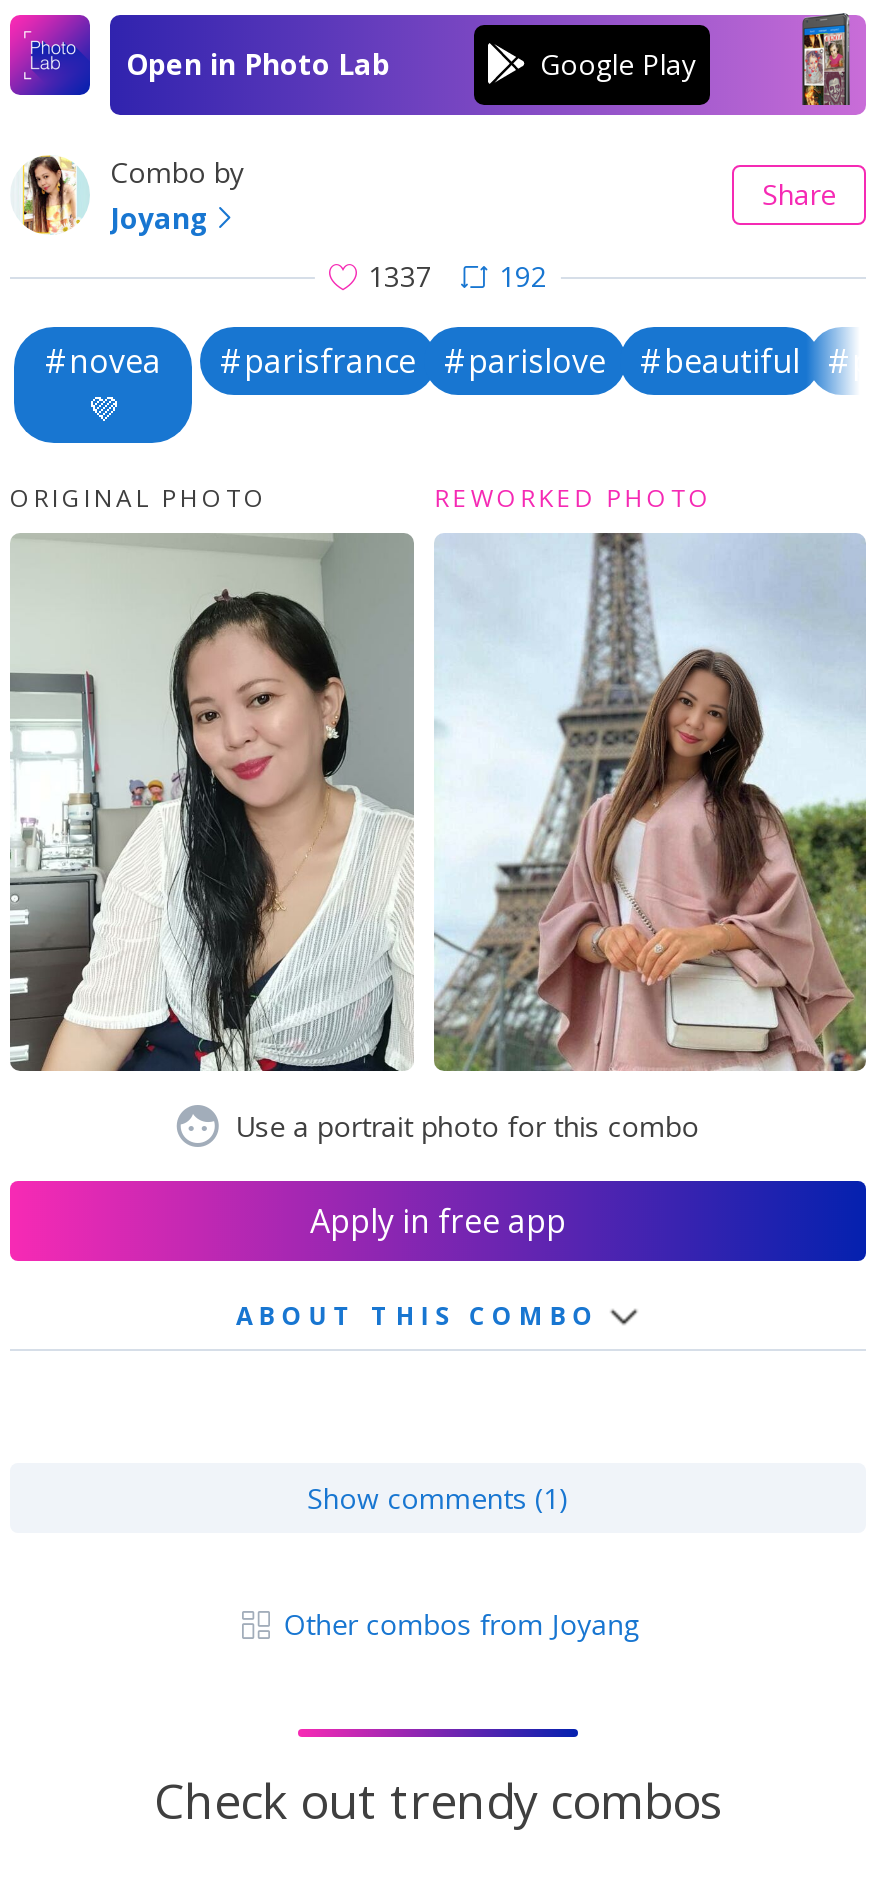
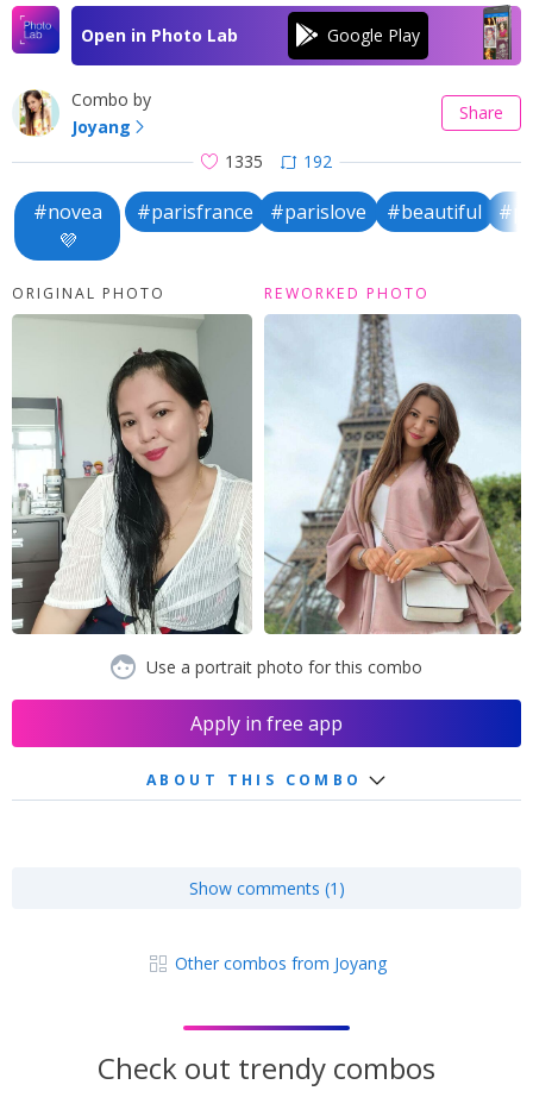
- 1337 192
+ 1335 192
